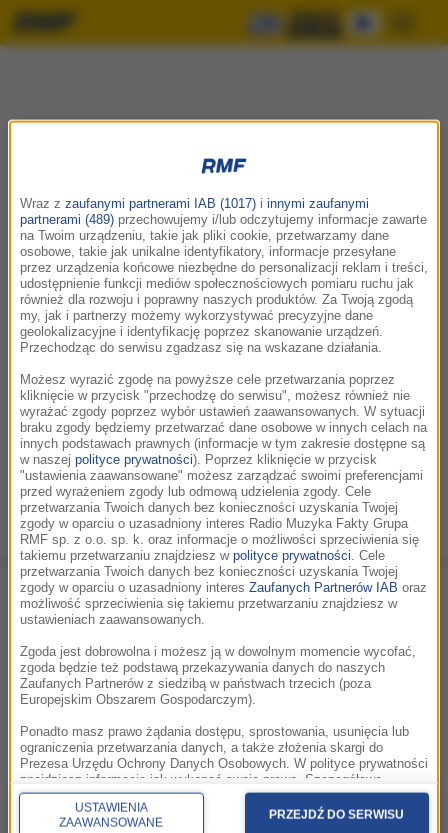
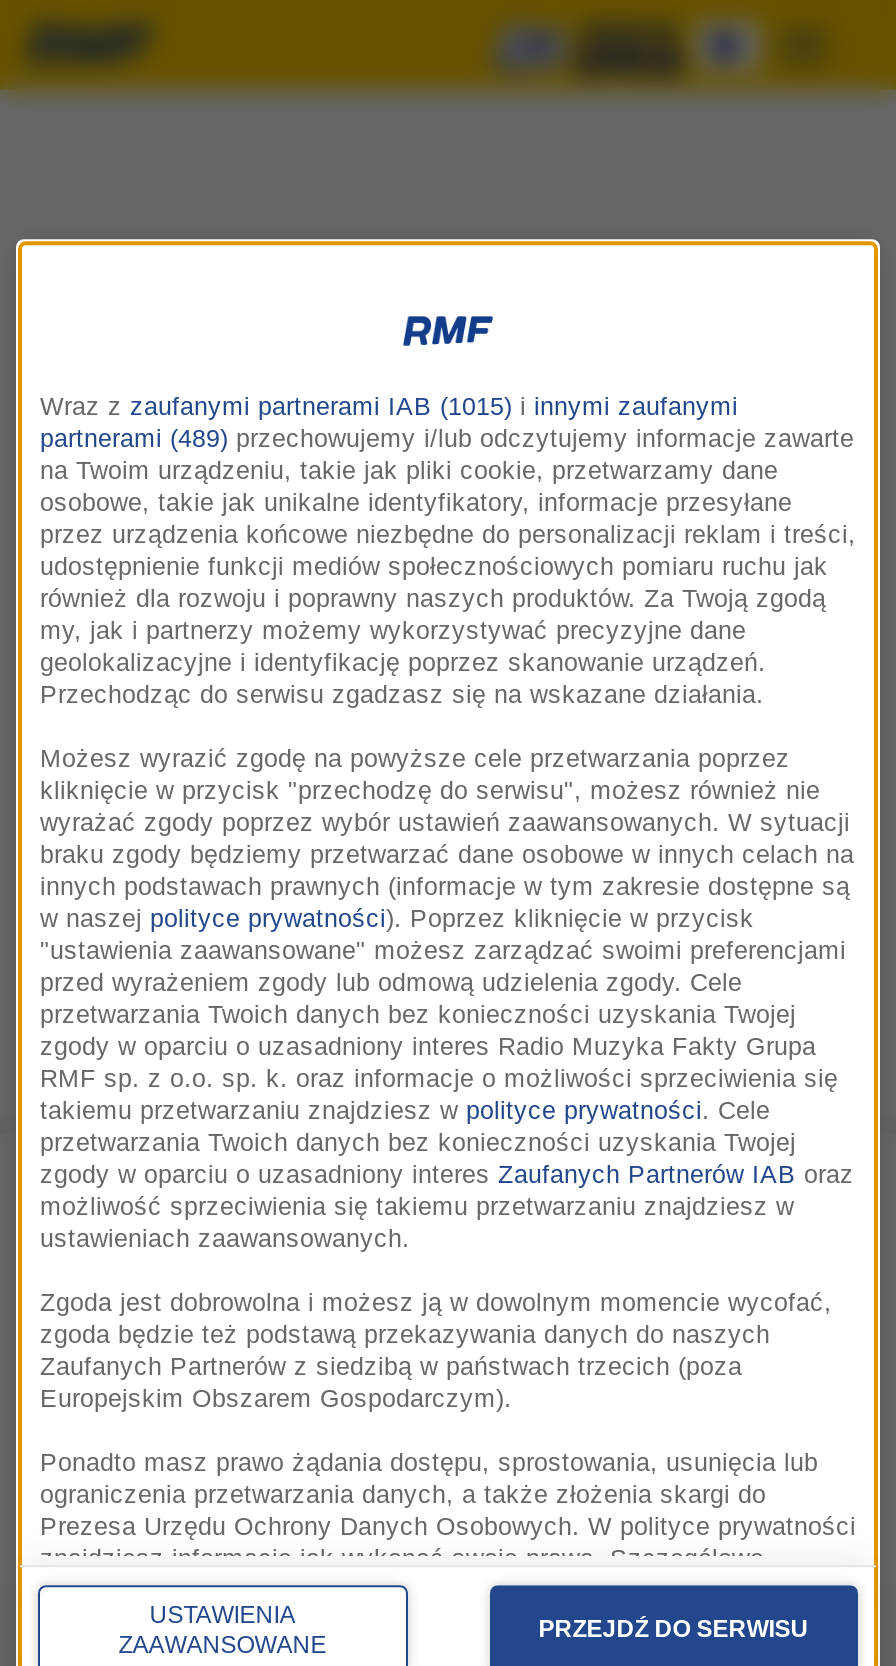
- Wraz z zaufanymi partnerami IAB (1017) i innymi zaufanymi
+ Wraz z zaufanymi partnerami IAB (1015) i innymi zaufanymi
